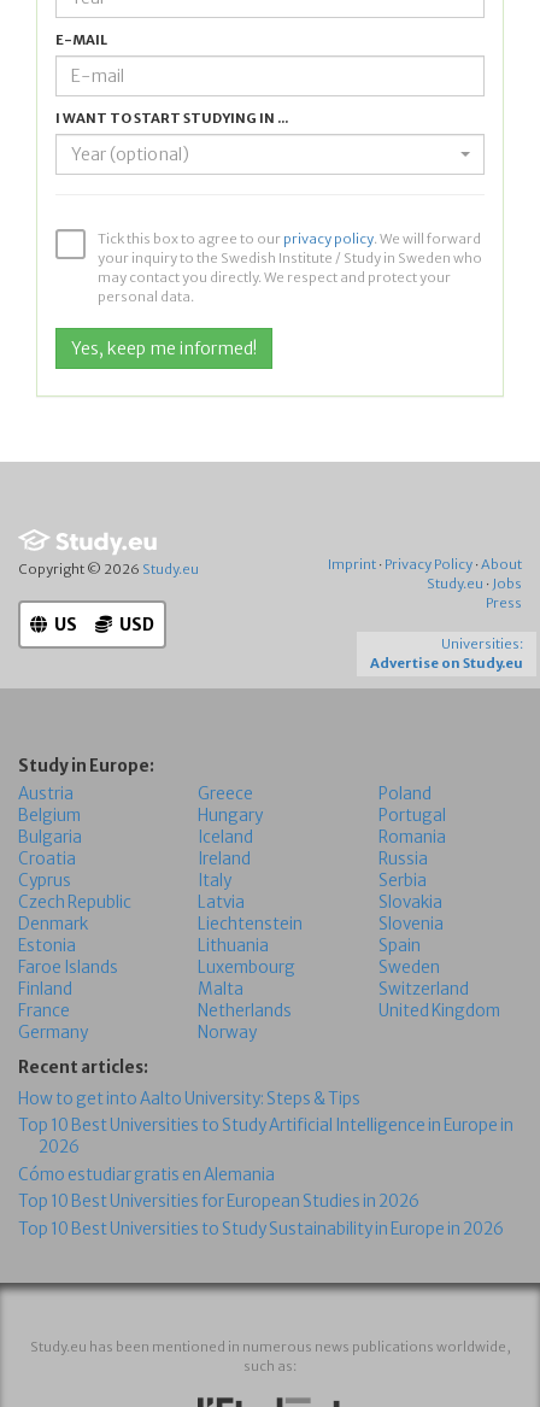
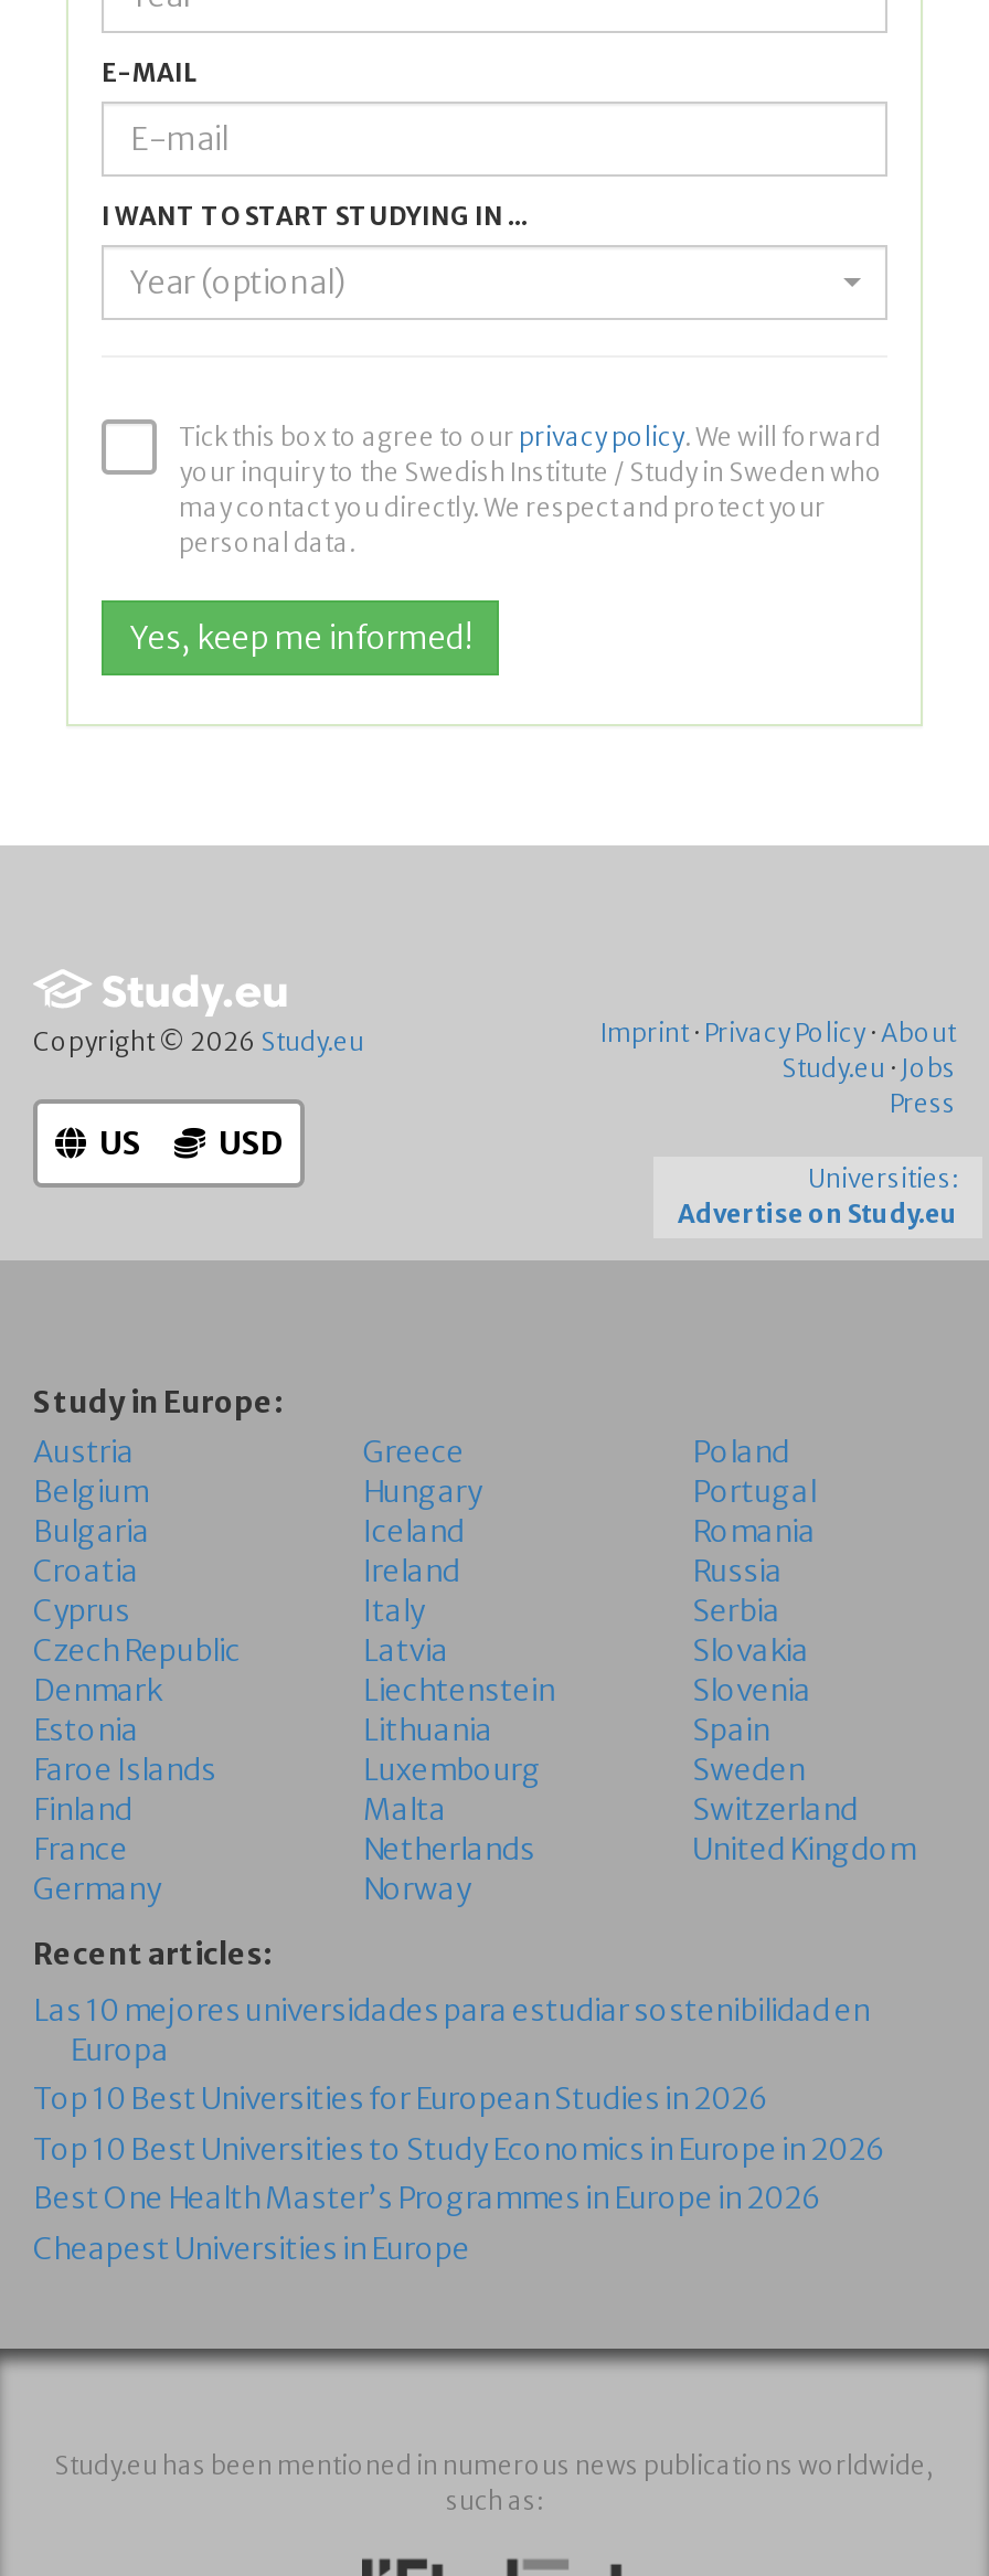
- How to get into Aalto University: Steps & Tips
- Top 10 Best Universities to Study Artificial Intelligence in Europe in
- 2026
- Cómo estudiar gratis en Alemania
+ Las 10 mejores universidades para estudiar sostenibilidad en
+ Europa

moved up: Top 10 Best Universities for European Studies in 2026

- Top 10 Best Universities to Study Sustainability in Europe in 2026
+ Top 10 Best Universities to Study Economics in Europe in 2026
+ Best One Health Master’s Programmes in Europe in 2026
+ Cheapest Universities in Europe
